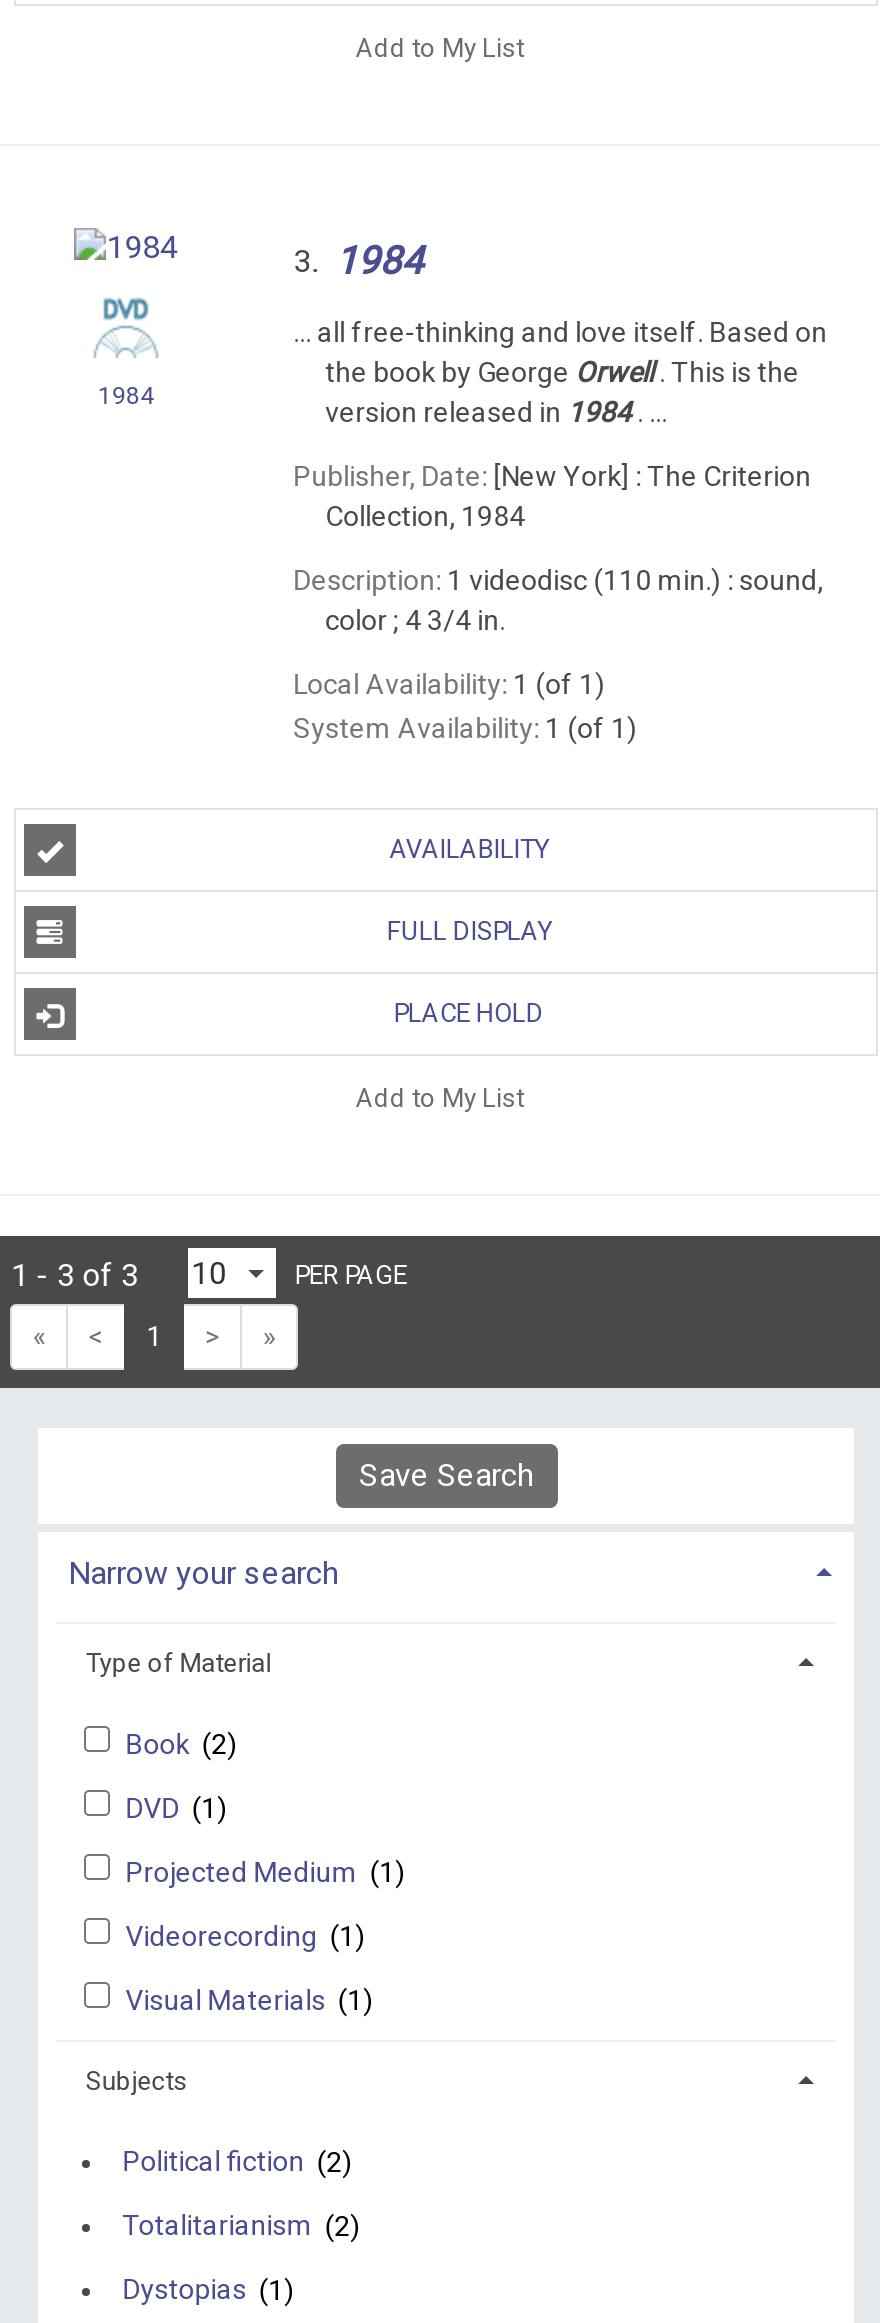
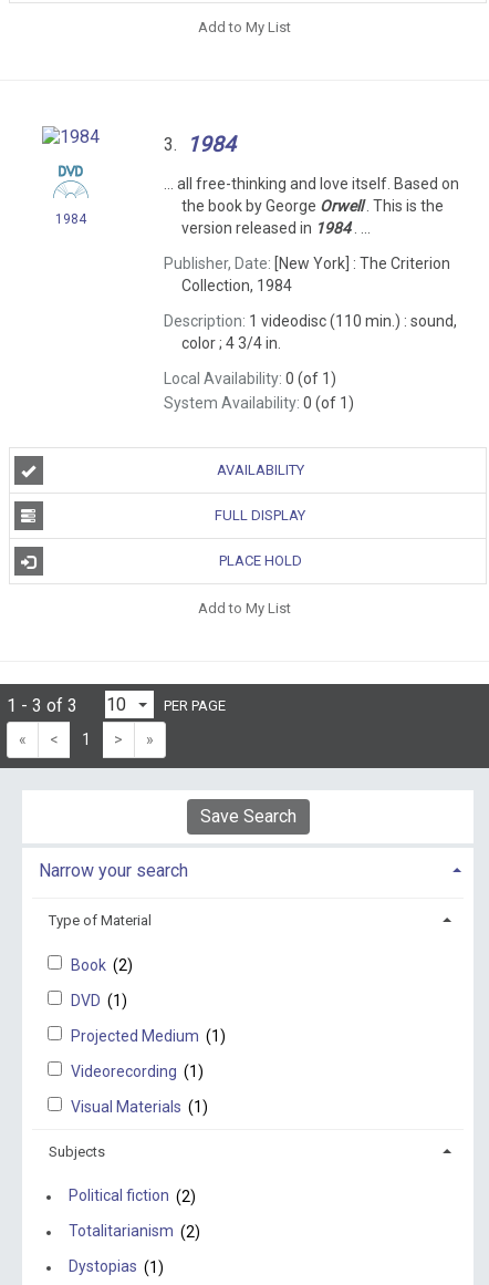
- Local Availability: 1 (of 1)
+ Local Availability: 0 (of 1)

- System Availability: 1 (of 1)
+ System Availability: 0 (of 1)
